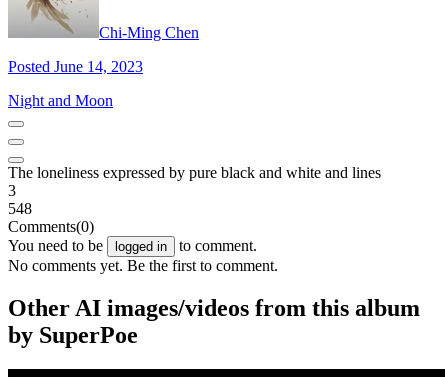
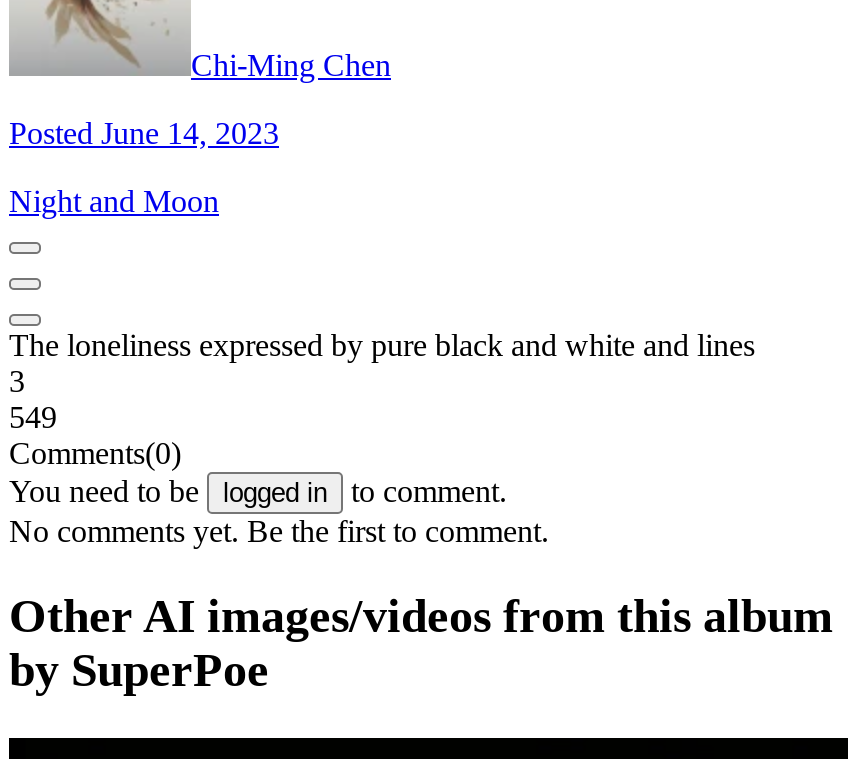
- 548
+ 549
